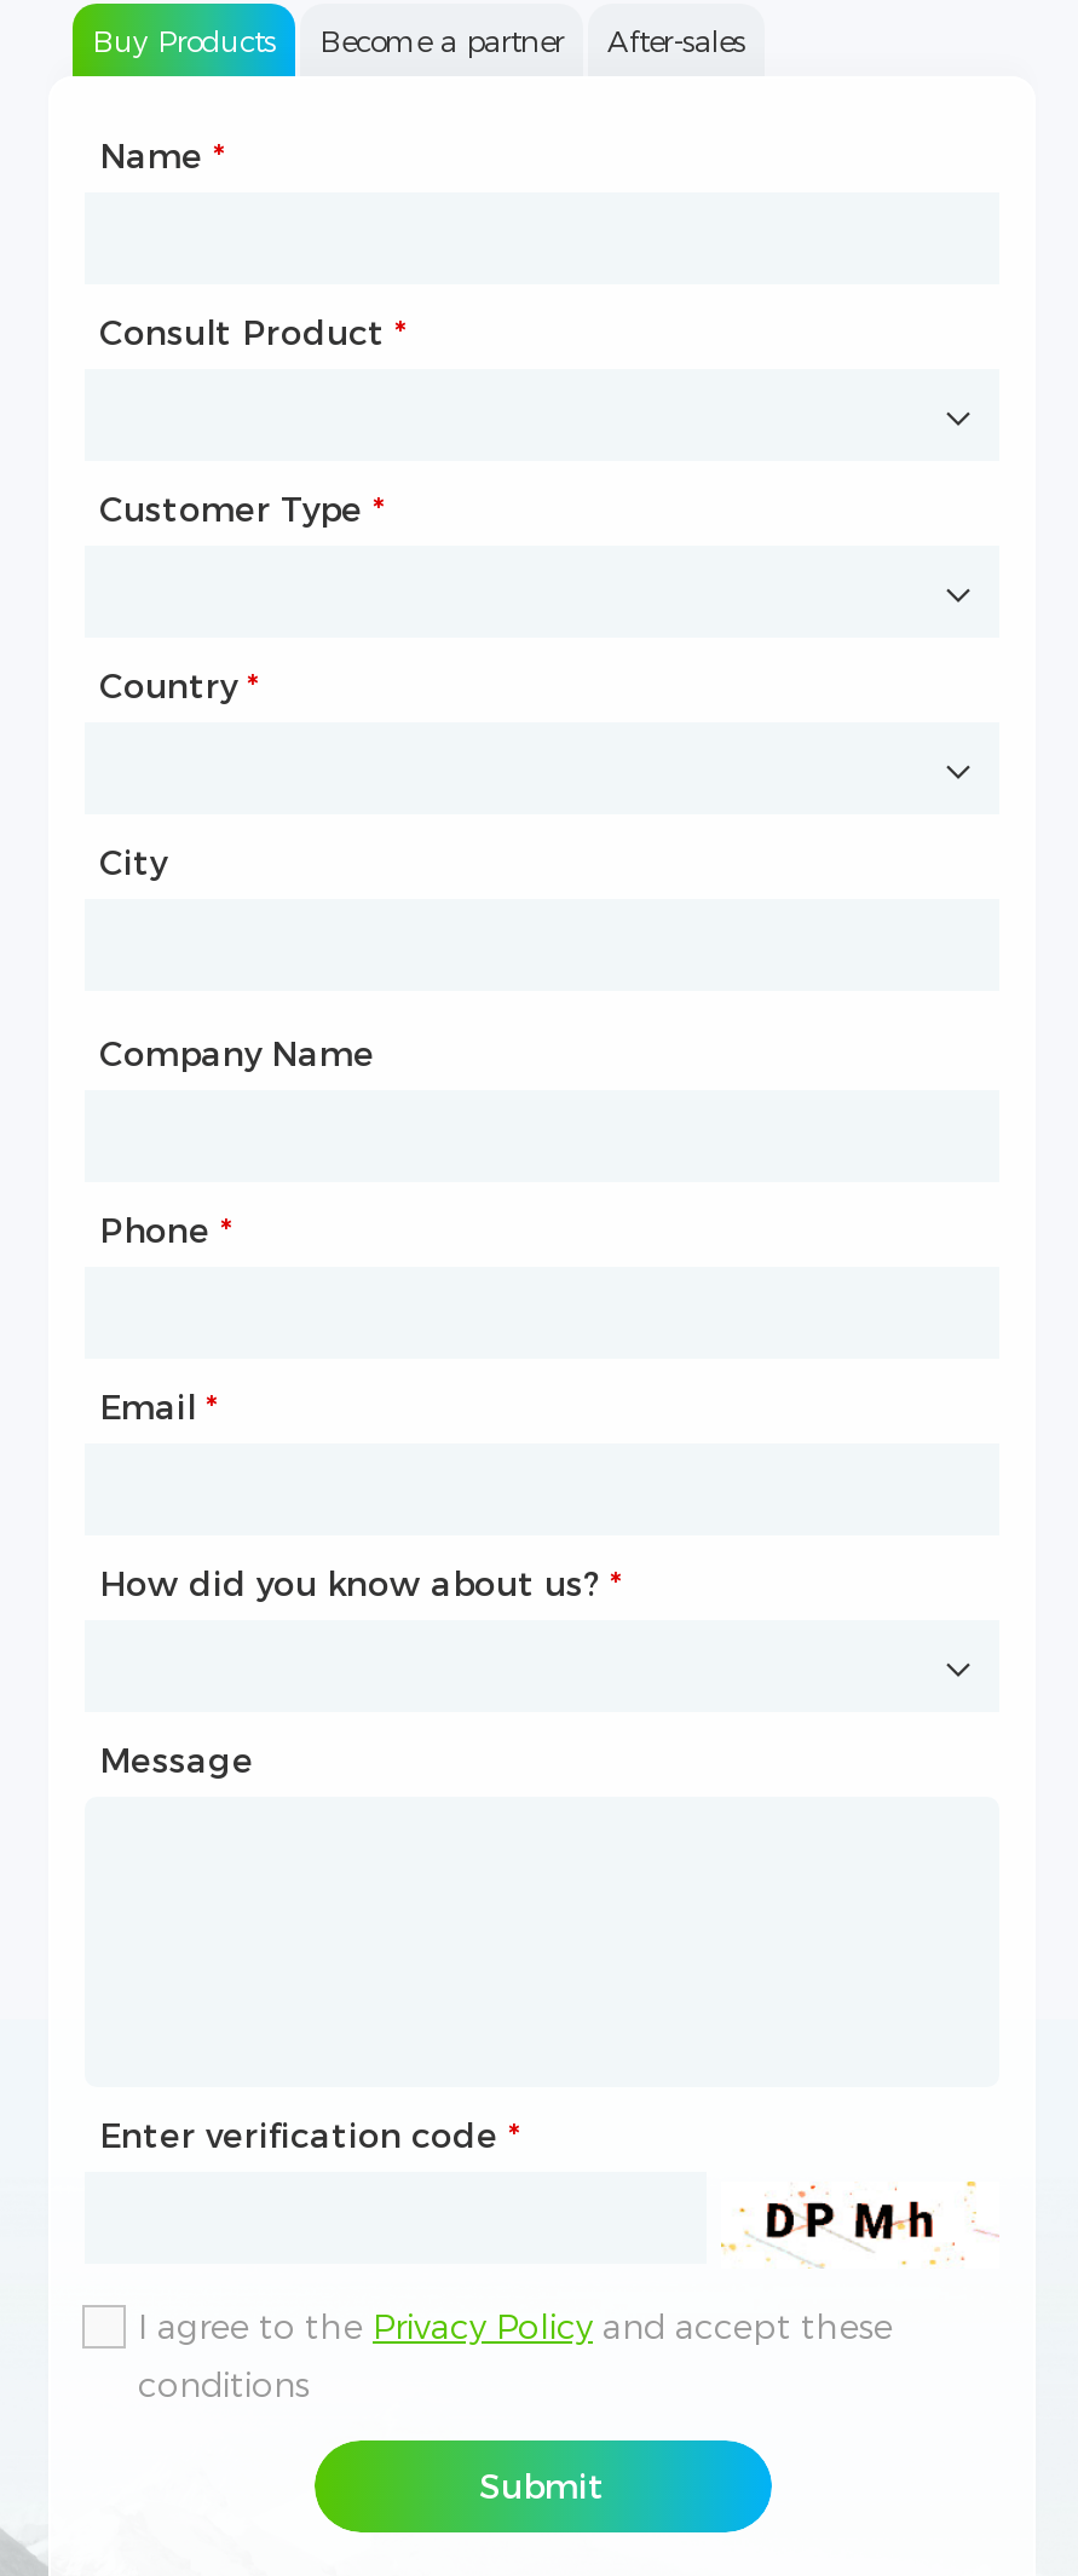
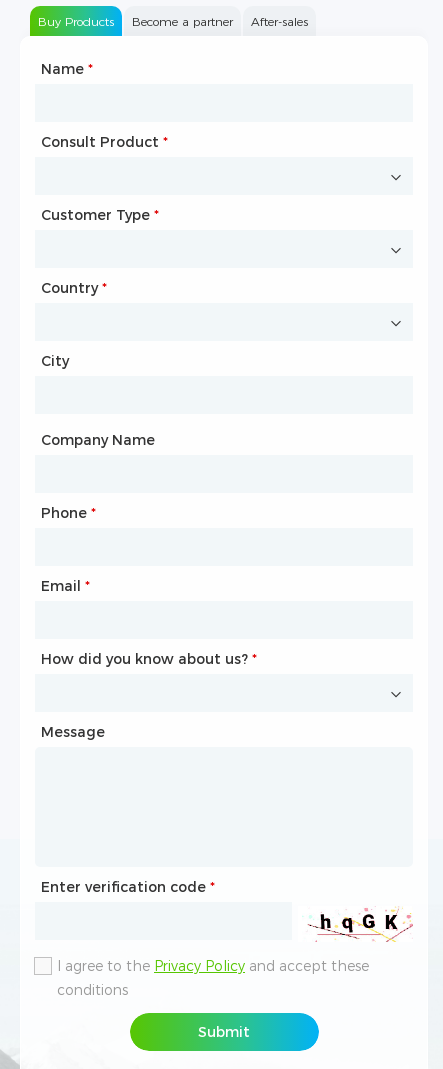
- [image]
+ [image]
